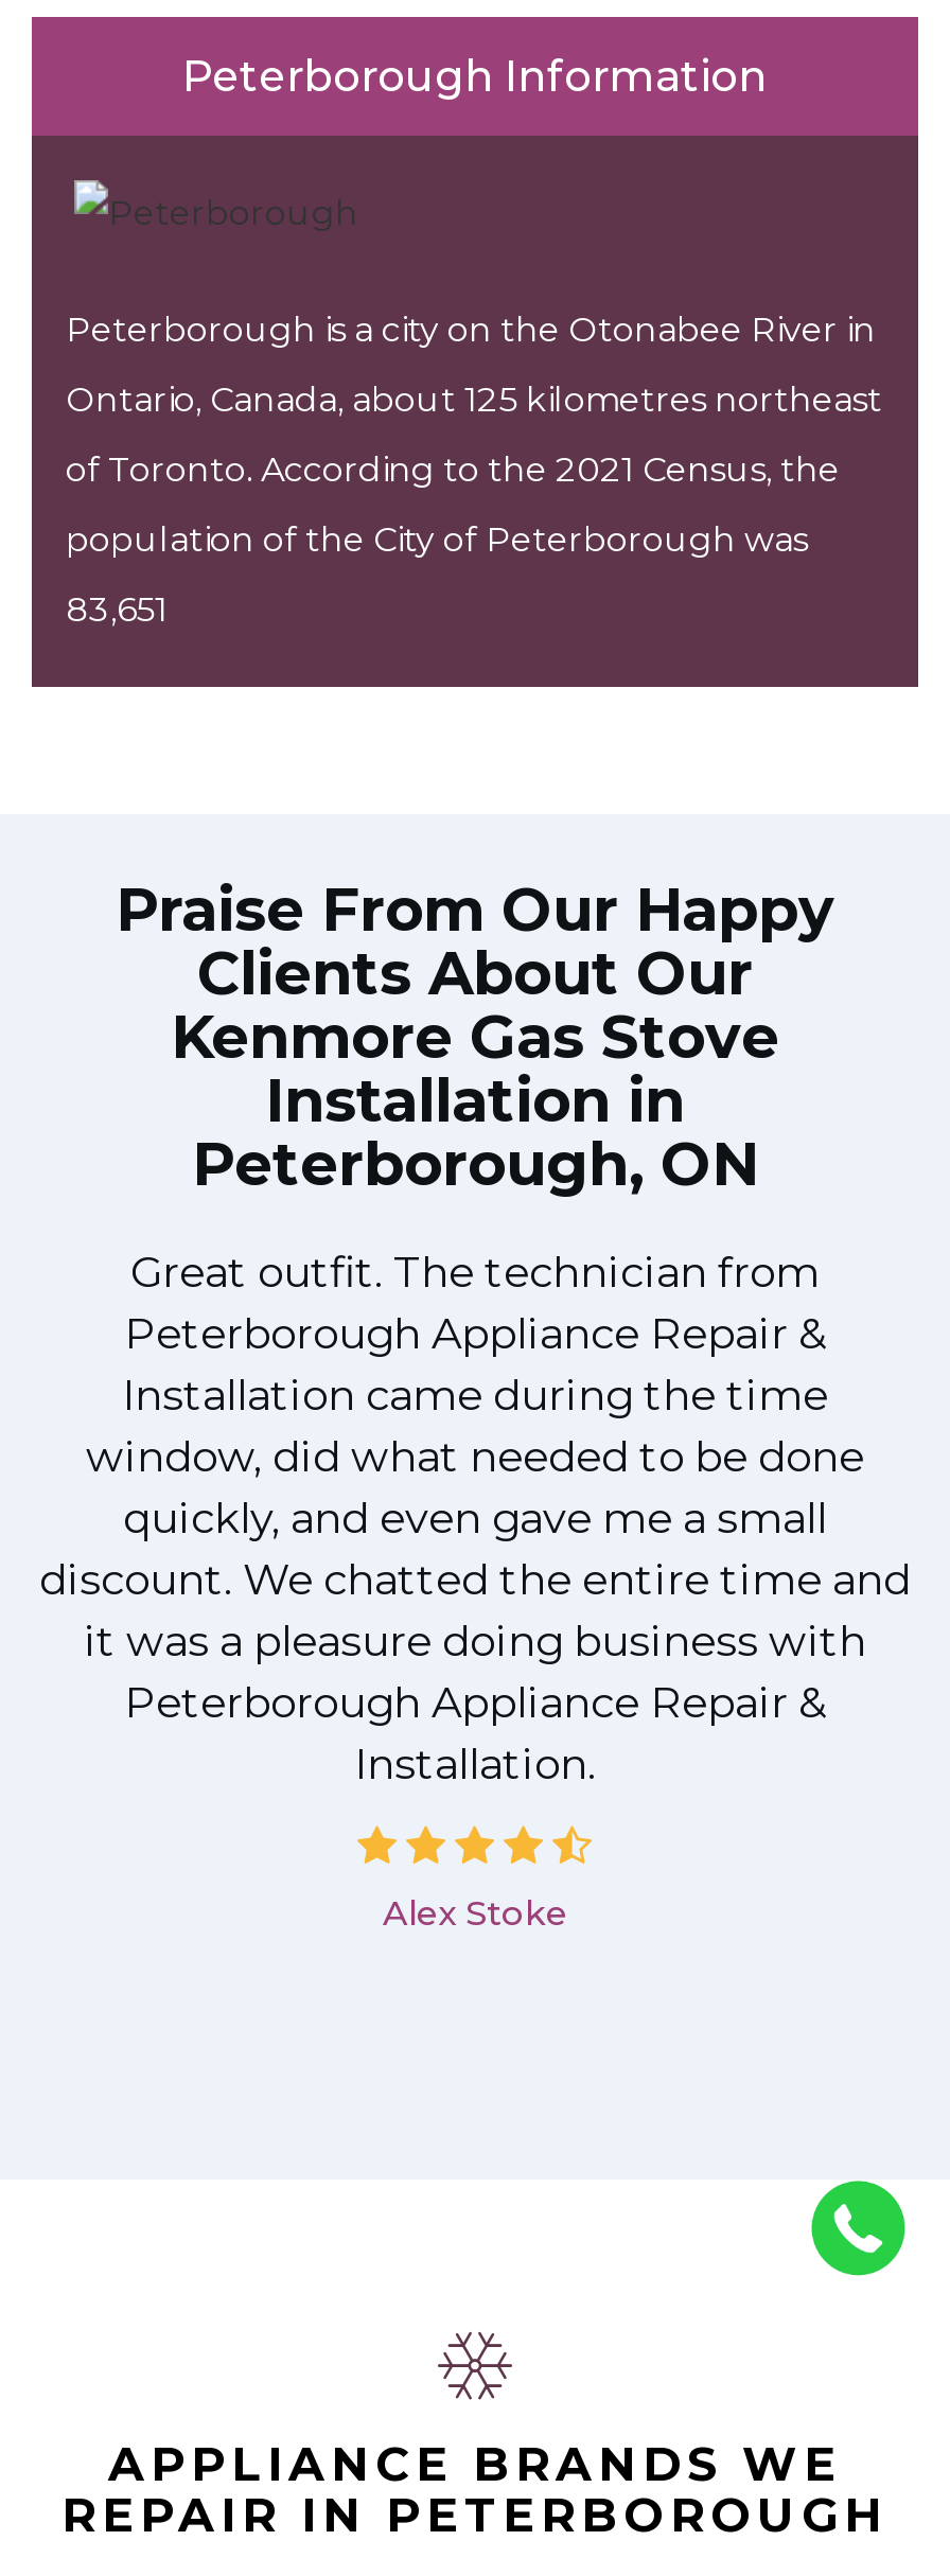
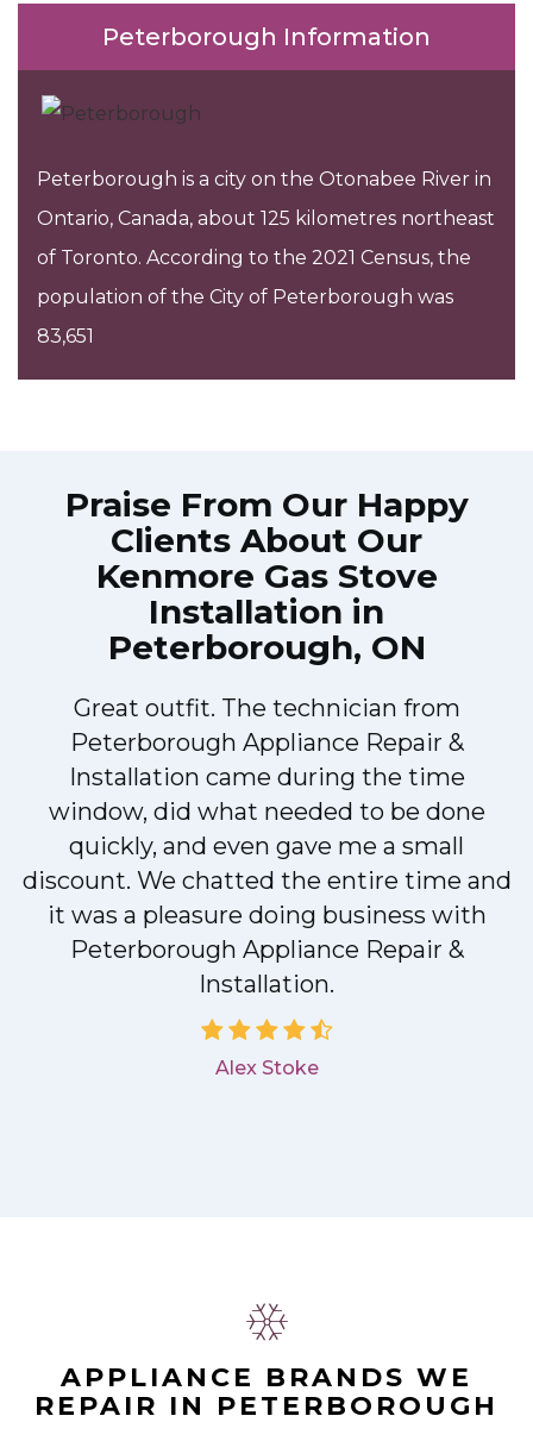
- [image]
